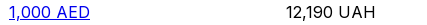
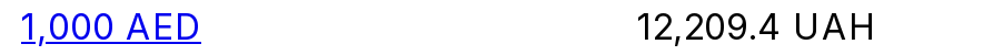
- 12,190 UAH
+ 12,209.4 UAH
